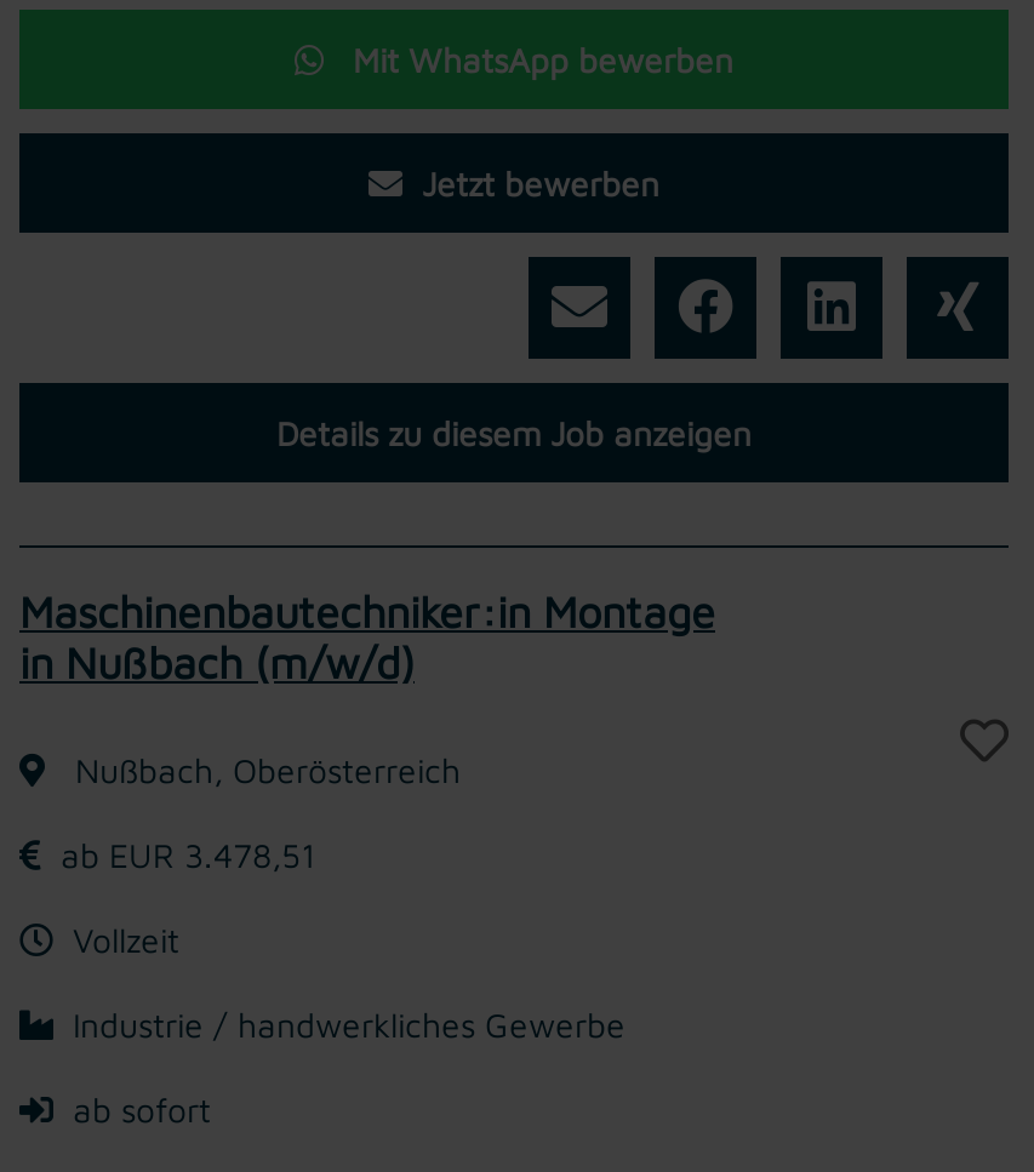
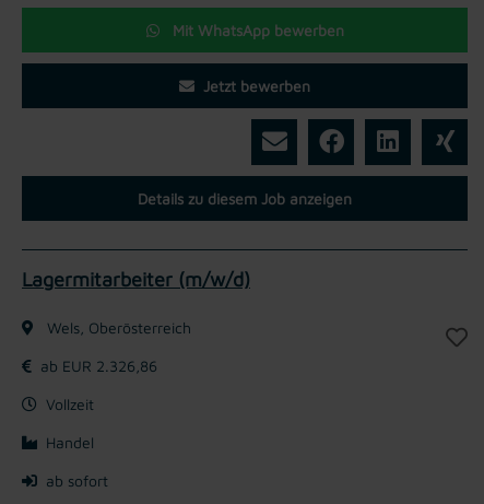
- Maschinenbautechniker:in Montage
- in Nußbach (m/w/d)
+ Lagermitarbeiter (m/w/d)

- Nußbach, Oberösterreich
+ Wels, Oberösterreich

- ab EUR 3.478,51
+ ab EUR 2.326,86

- Industrie / handwerkliches Gewerbe
+ Handel
